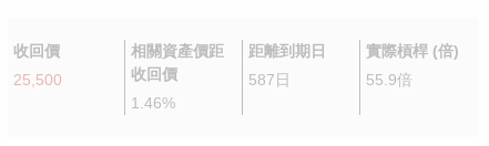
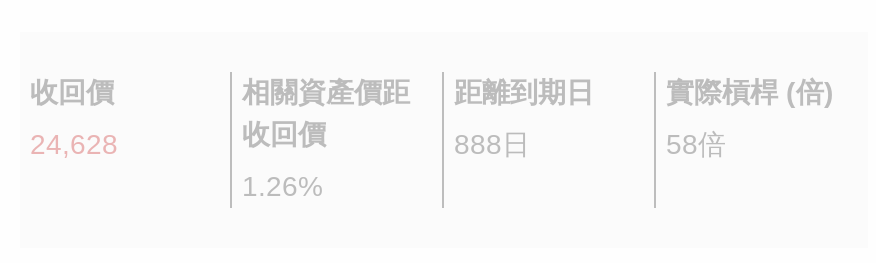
- 25,500
+ 24,628

- 587日
+ 888日

- 55.9倍
+ 58倍

- 1.46%
+ 1.26%
